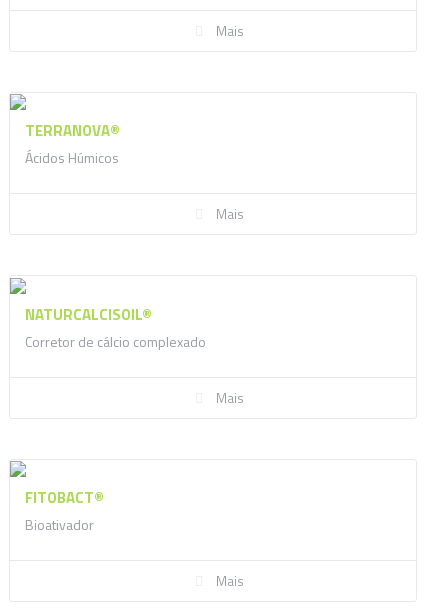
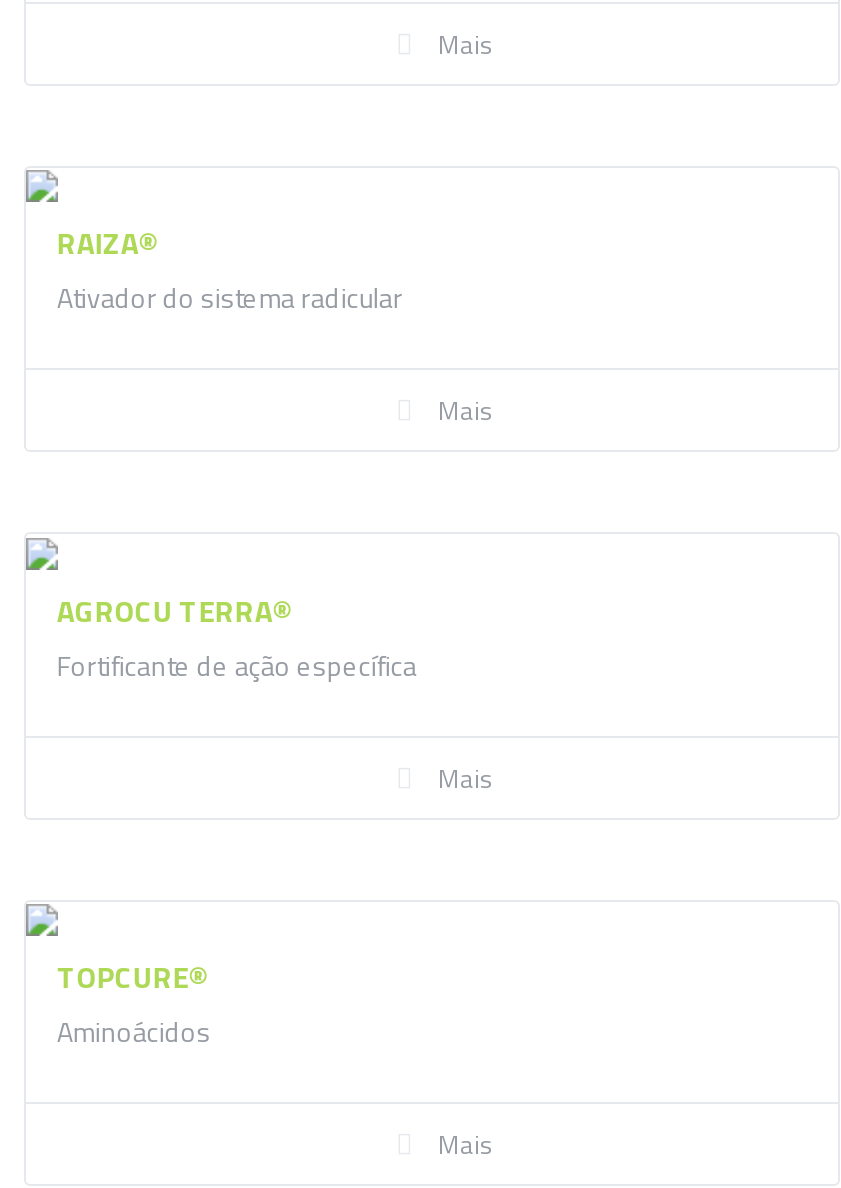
- TERRANOVA®
- Ácidos Húmicos
+ RAIZA®
+ Ativador do sistema radicular

- NATURCALCISOIL®
- Corretor de cálcio complexado
+ AGROCU TERRA®
+ Fortificante de ação específica

- FITOBACT®
- Bioativador
+ TOPCURE®
+ Aminoácidos
